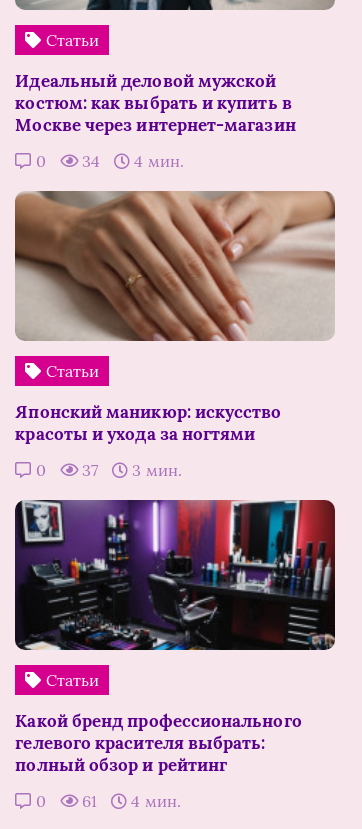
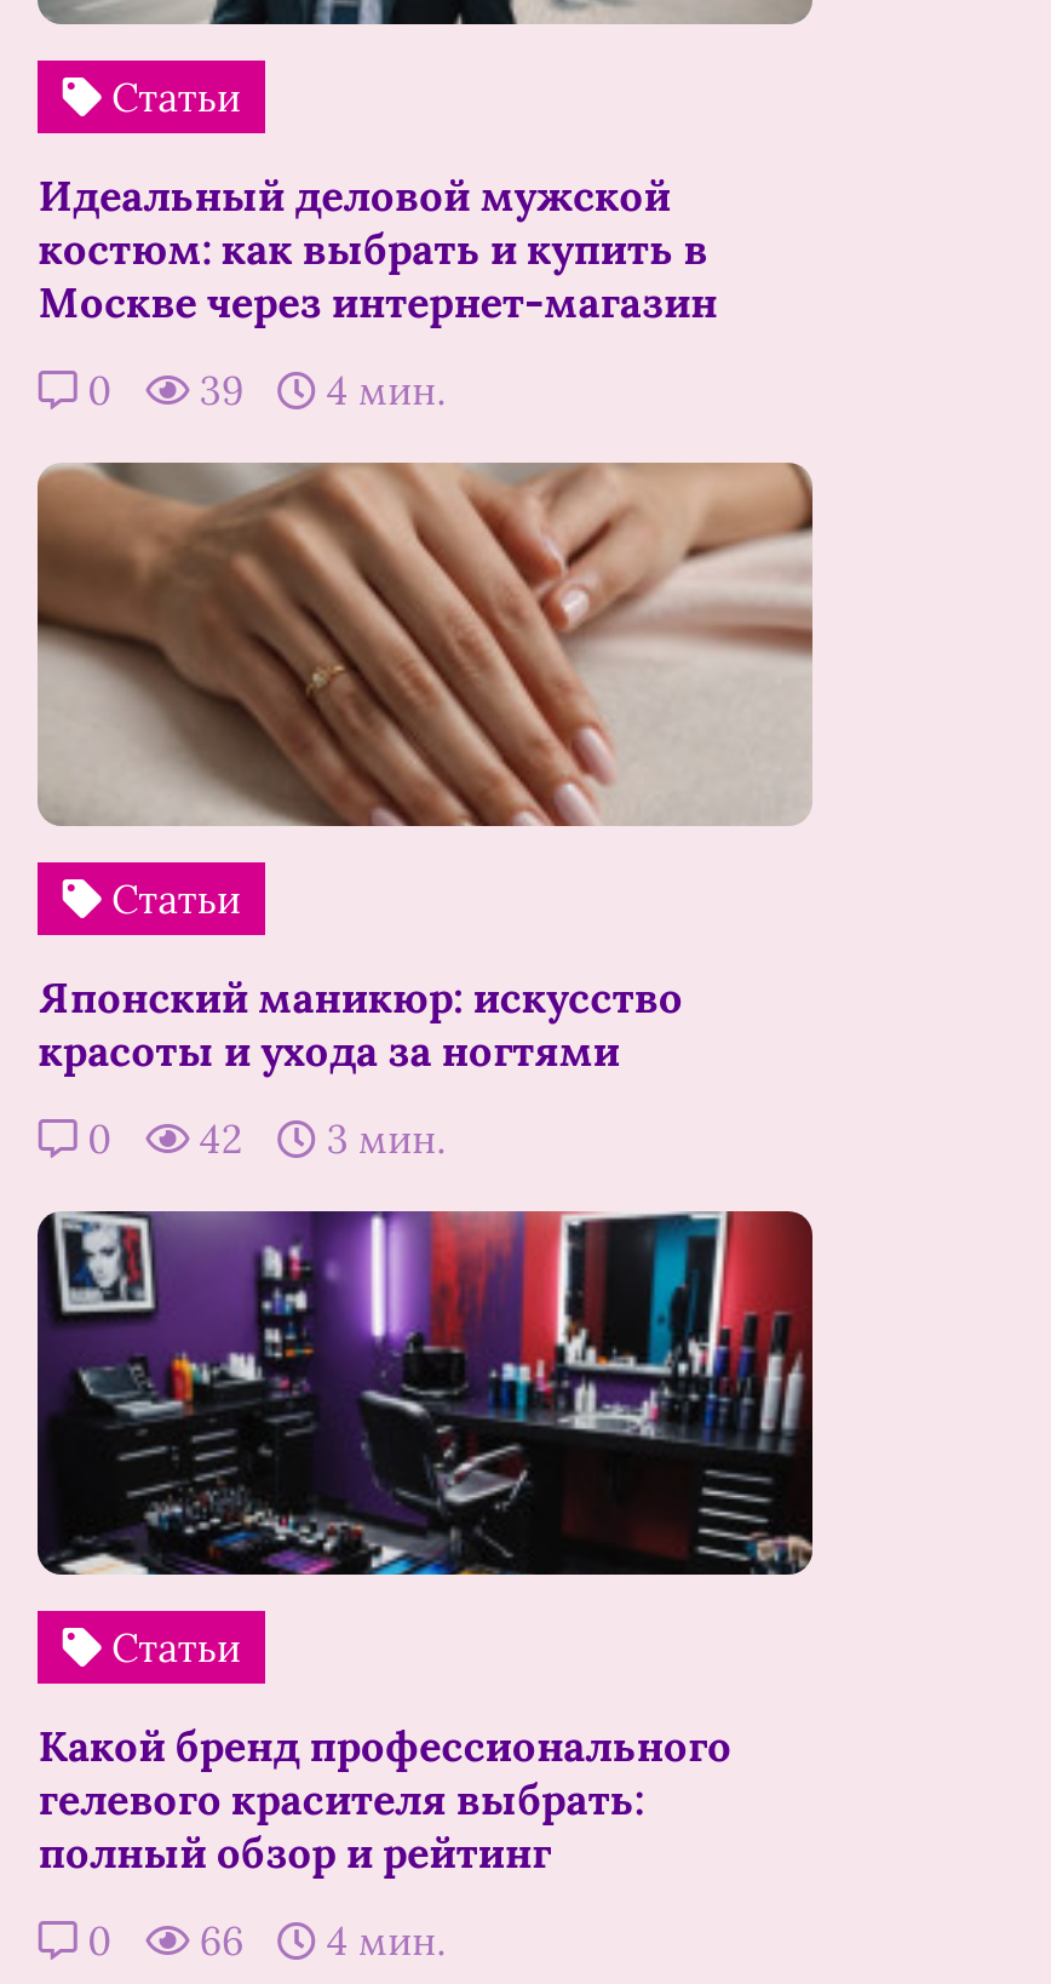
- 0 34 4 мин.
+ 0 39 4 мин.

- 0 37 3 мин.
+ 0 42 3 мин.

- 0 61 4 мин.
+ 0 66 4 мин.
